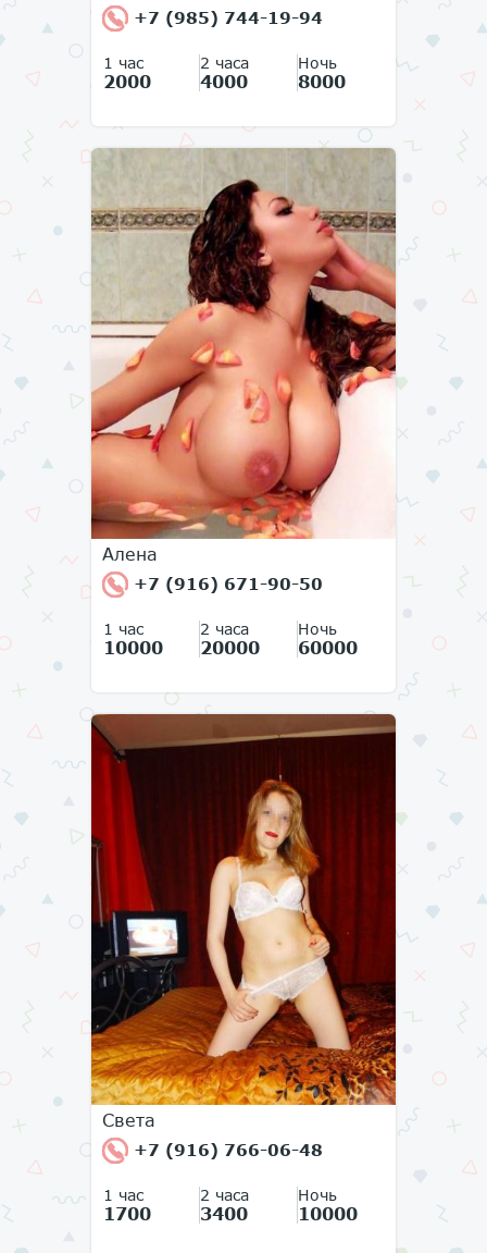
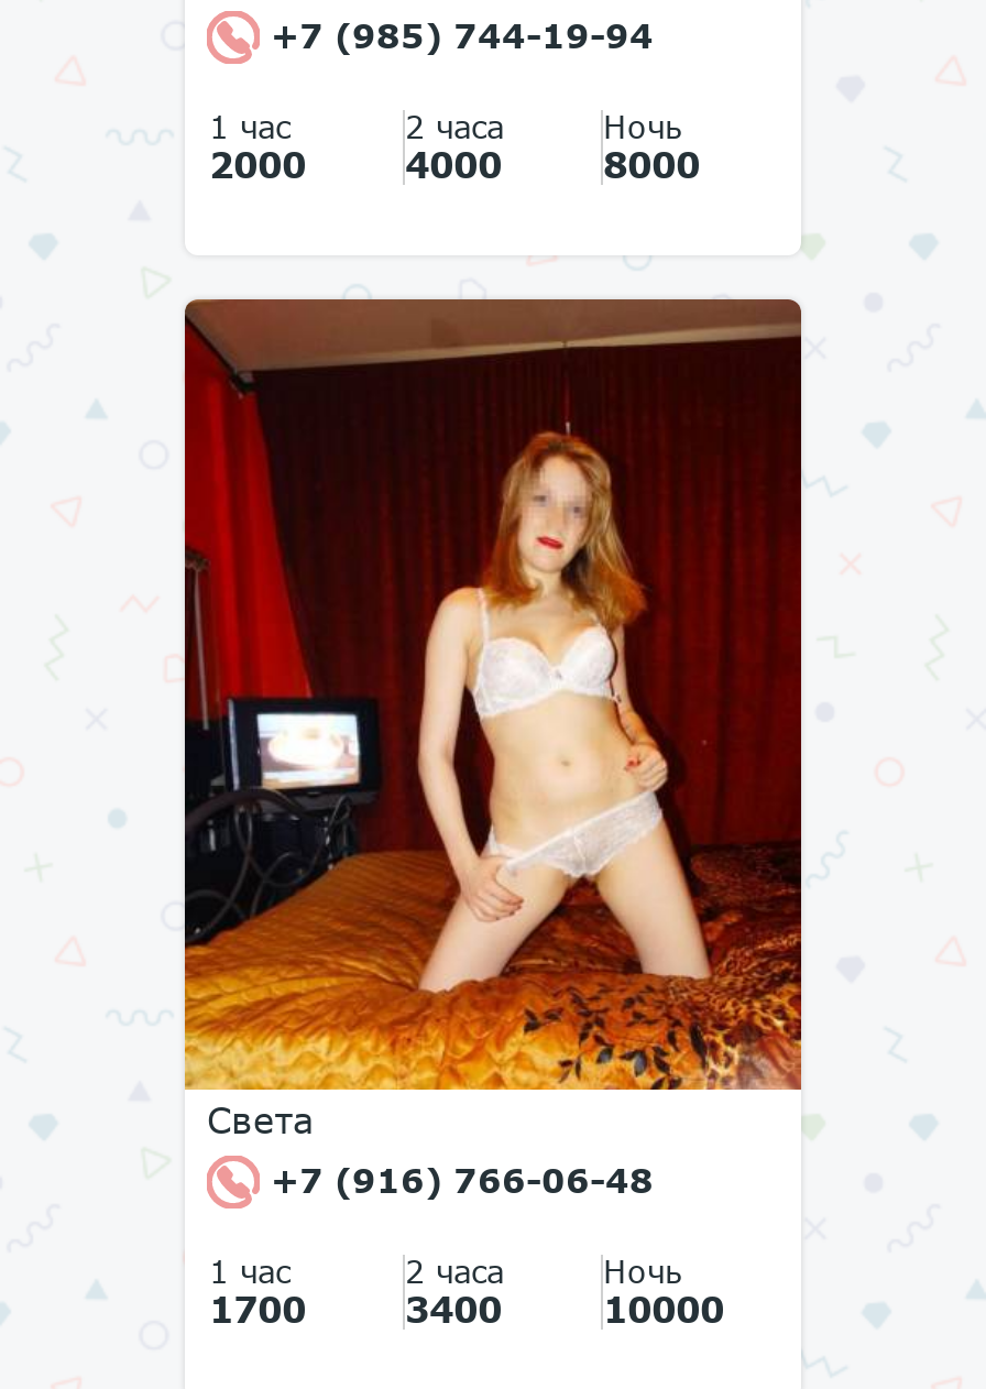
- [image]
- Алена
- +7 (916) 671-90-50
- 1 час
- 2 часа
- Ночь
- 10000
- 20000
- 60000
